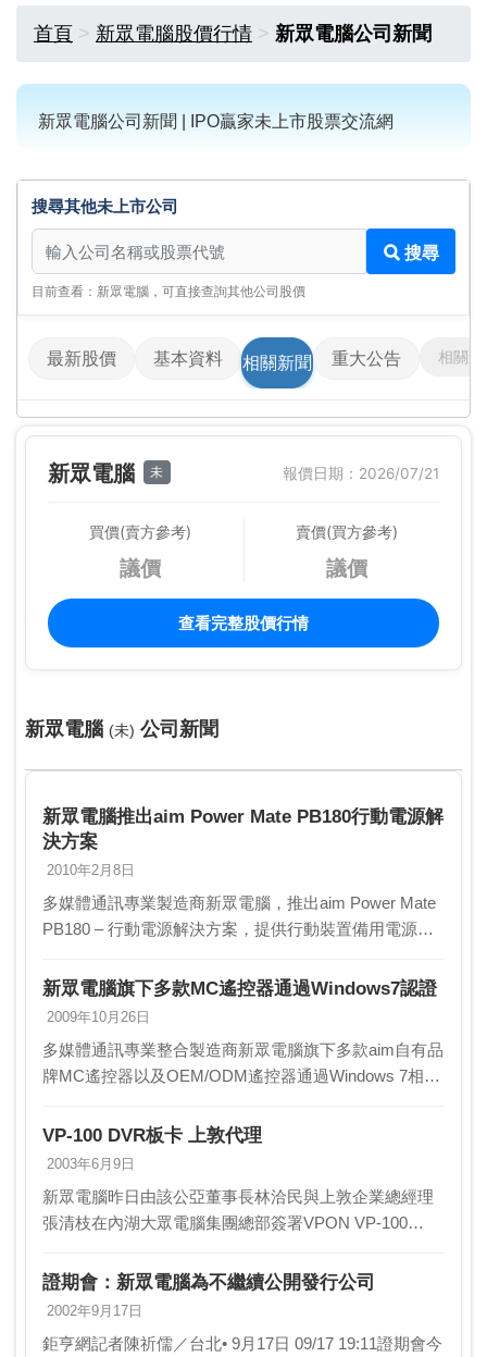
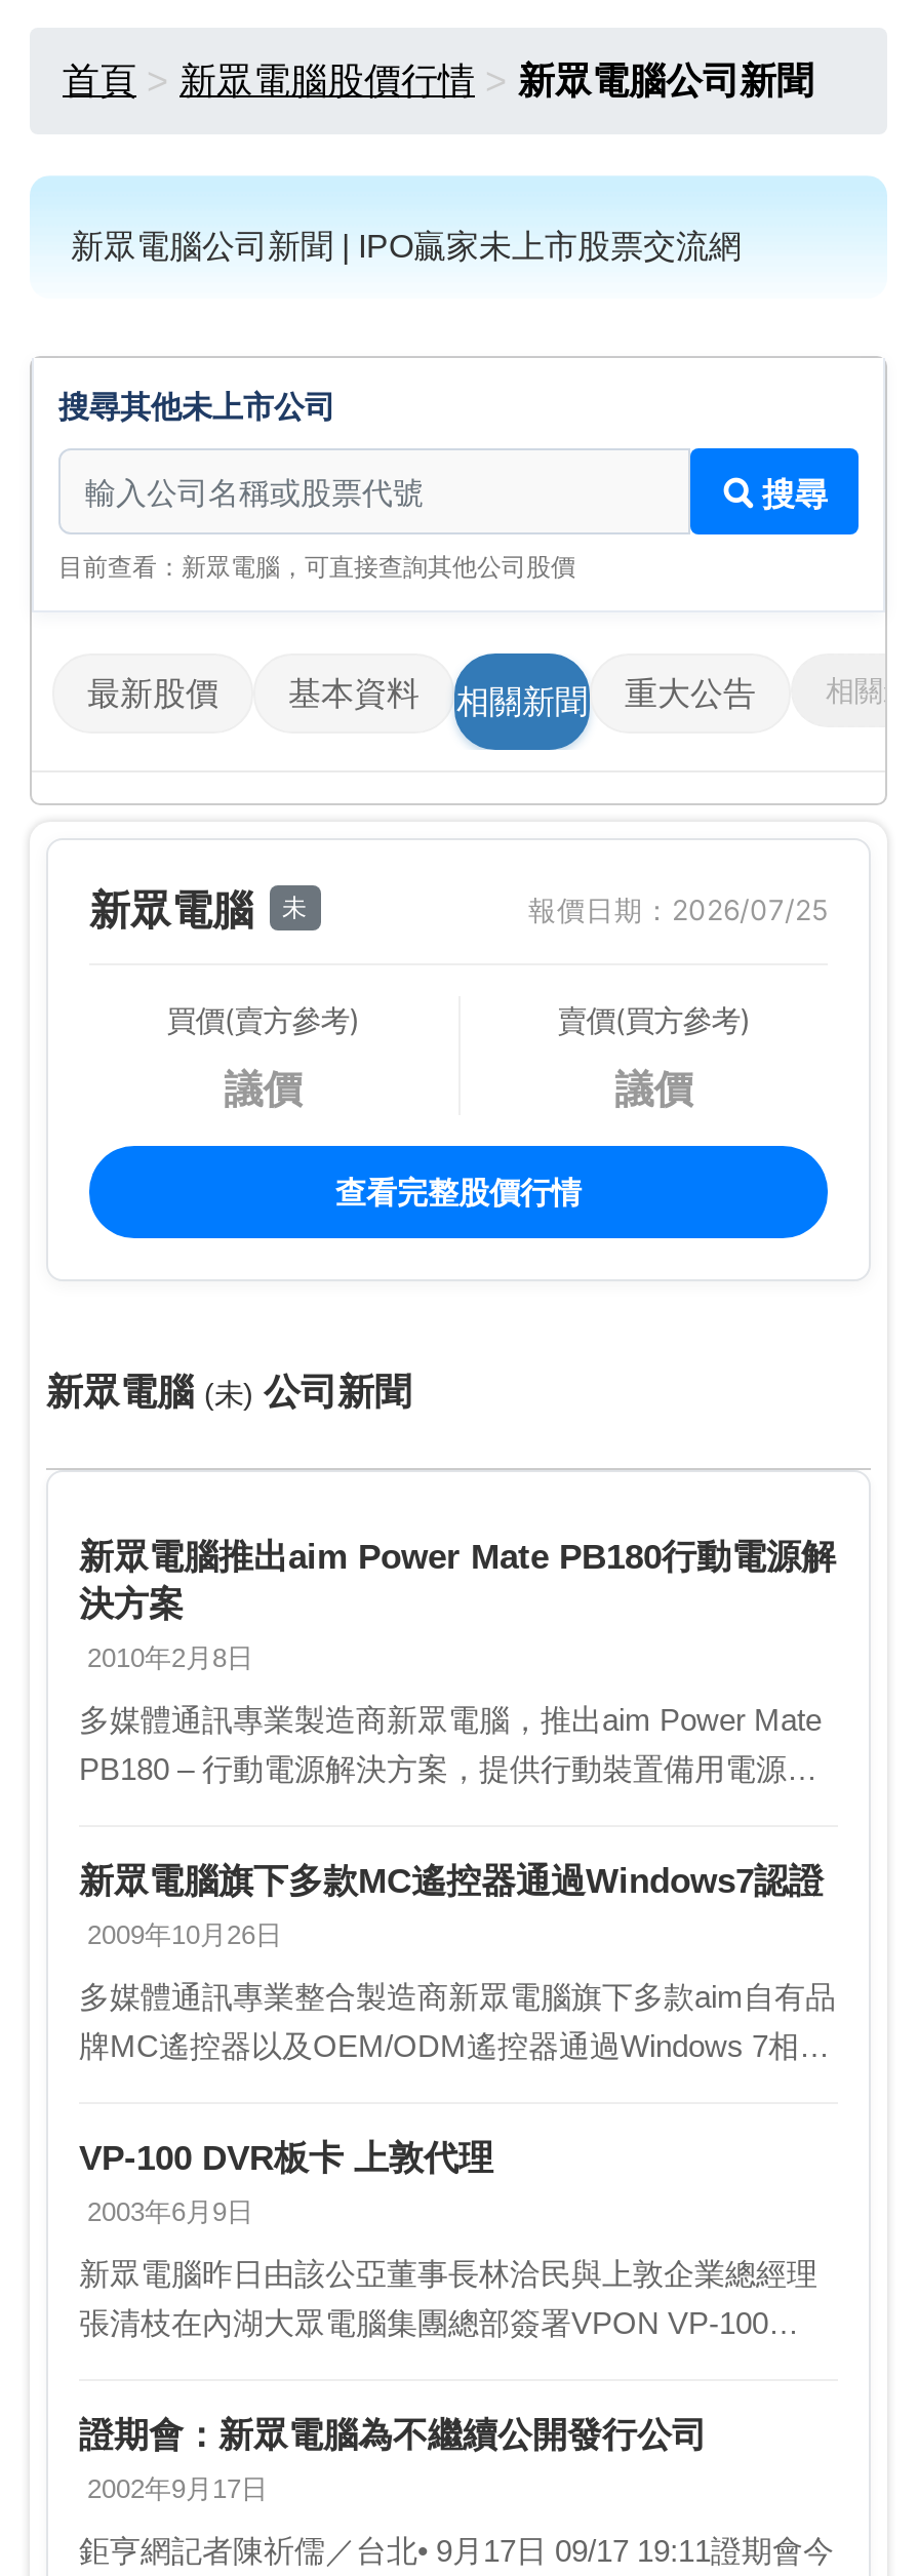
- 報價日期：2026/07/21
+ 報價日期：2026/07/25
